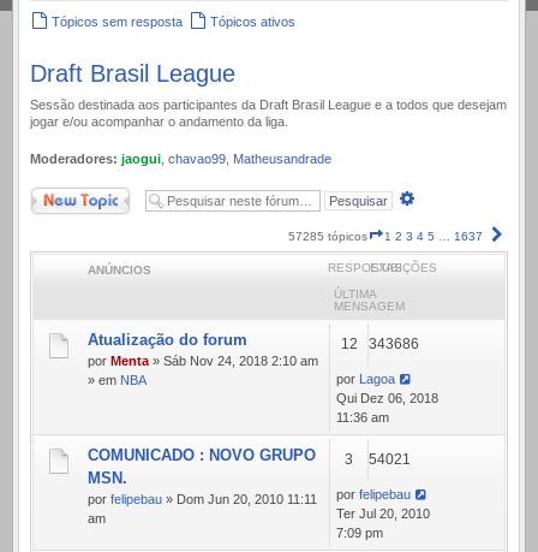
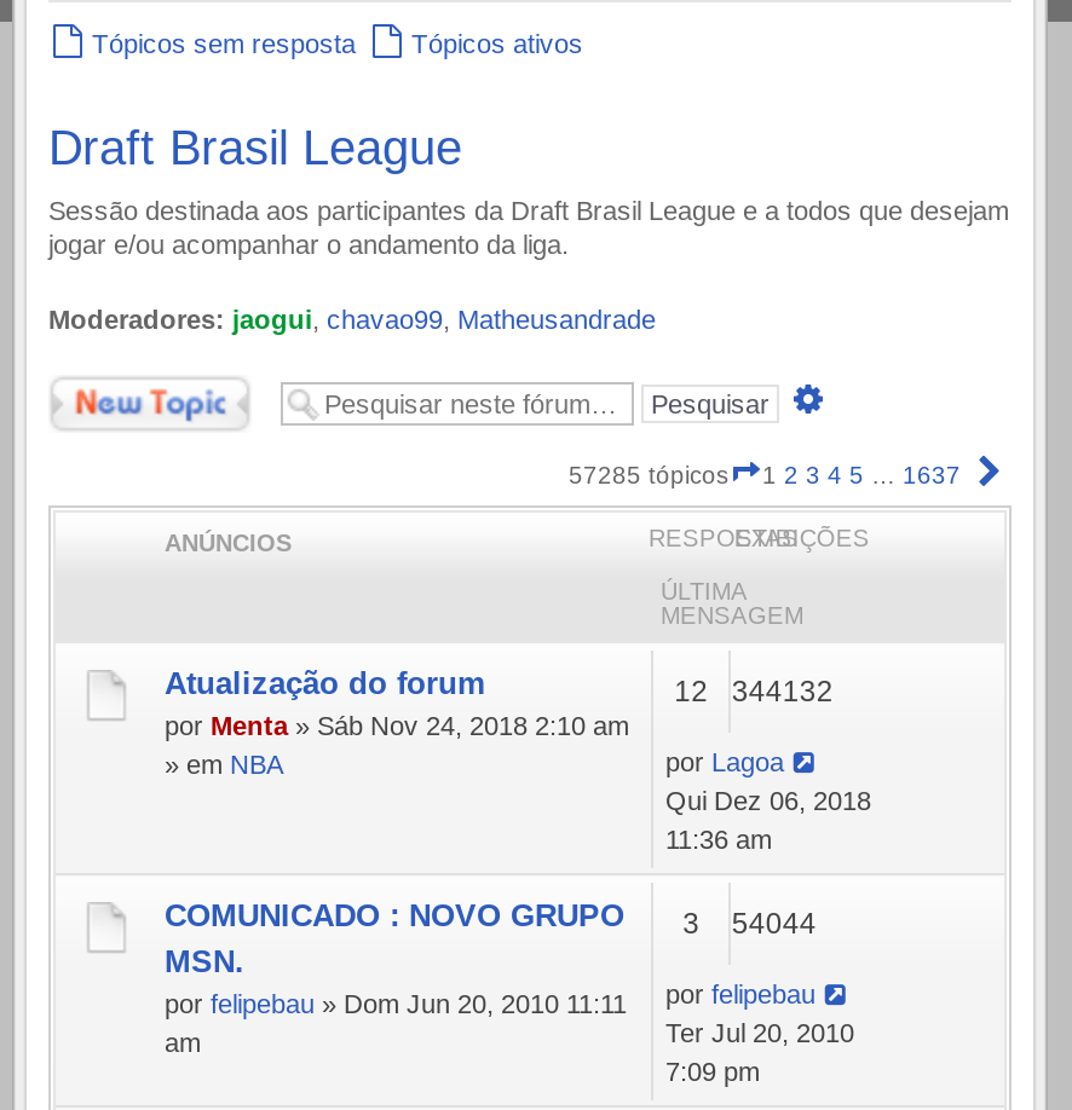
- 12 343686
+ 12 344132

- COMUNICADO : NOVO GRUPO 3 54021
+ COMUNICADO : NOVO GRUPO 3 54044
